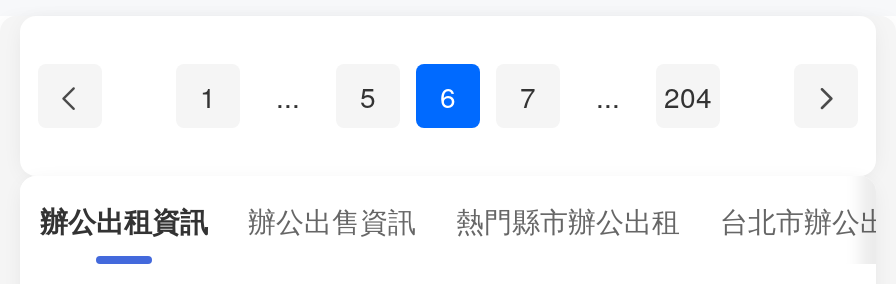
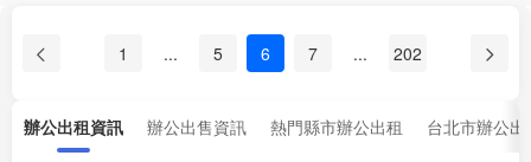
- 204
+ 202
